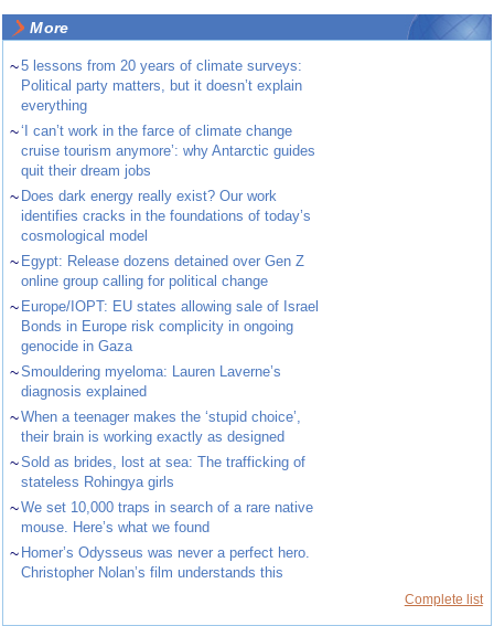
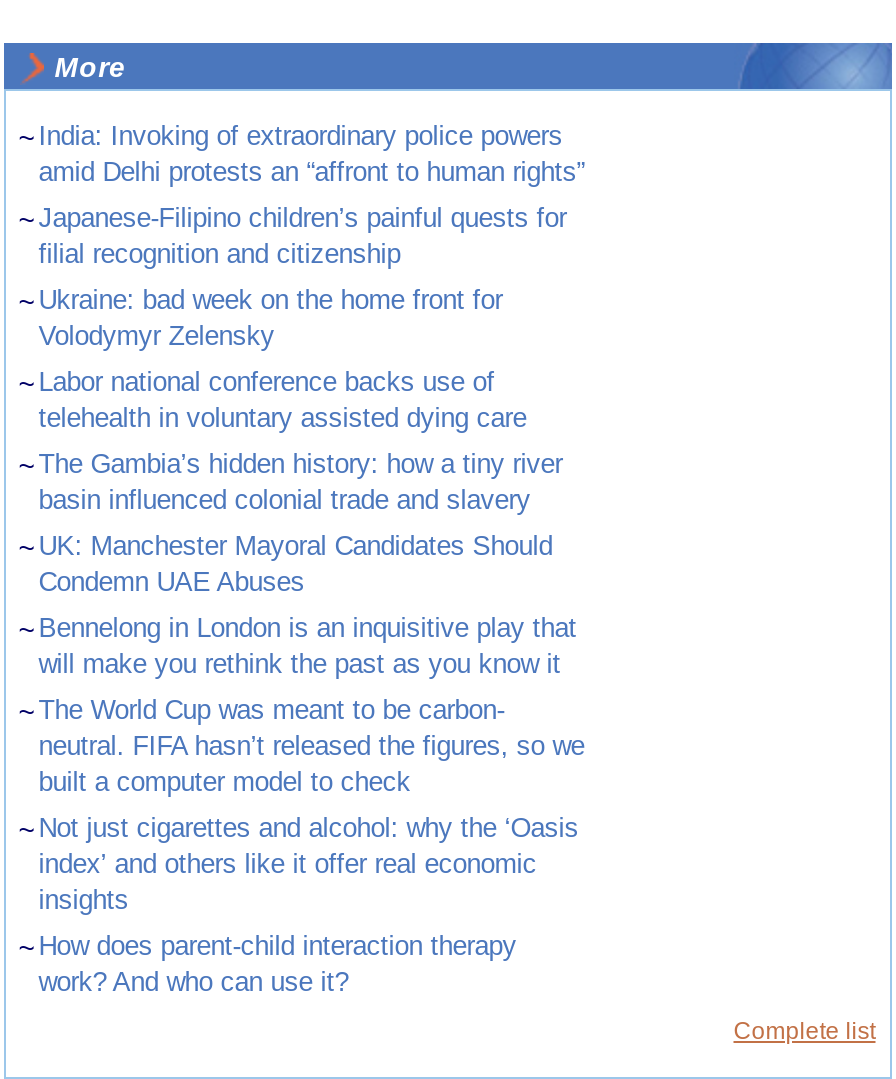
- ~ 5 lessons from 20 years of climate surveys:
- Political party matters, but it doesn’t explain
- everything
+ ~ India: Invoking of extraordinary police powers
+ amid Delhi protests an “affront to human rights”

- ~ ‘I can’t work in the farce of climate change
- cruise tourism anymore’: why Antarctic guides
- quit their dream jobs
+ ~ Japanese-Filipino children’s painful quests for
+ filial recognition and citizenship

- ~ Does dark energy really exist? Our work
- identifies cracks in the foundations of today’s
- cosmological model
+ ~ Ukraine: bad week on the home front for
+ Volodymyr Zelensky

- ~ Egypt: Release dozens detained over Gen Z
- online group calling for political change
+ ~ Labor national conference backs use of
+ telehealth in voluntary assisted dying care

- ~ Europe/IOPT: EU states allowing sale of Israel
- Bonds in Europe risk complicity in ongoing
- genocide in Gaza
+ ~ The Gambia’s hidden history: how a tiny river
+ basin influenced colonial trade and slavery

- ~ Smouldering myeloma: Lauren Laverne’s
- diagnosis explained
+ ~ UK: Manchester Mayoral Candidates Should
+ Condemn UAE Abuses

- ~ When a teenager makes the ‘stupid choice’,
- their brain is working exactly as designed
+ ~ Bennelong in London is an inquisitive play that
+ will make you rethink the past as you know it

- ~ Sold as brides, lost at sea: The trafficking of
- stateless Rohingya girls
+ ~ The World Cup was meant to be carbon-
+ neutral. FIFA hasn’t released the figures, so we
+ built a computer model to check

- ~ We set 10,000 traps in search of a rare native
- mouse. Here’s what we found
+ ~ Not just cigarettes and alcohol: why the ‘Oasis
+ index’ and others like it offer real economic
+ insights

- ~ Homer’s Odysseus was never a perfect hero.
- Christopher Nolan’s film understands this
+ ~ How does parent-child interaction therapy
+ work? And who can use it?
